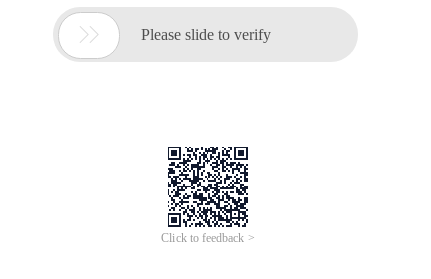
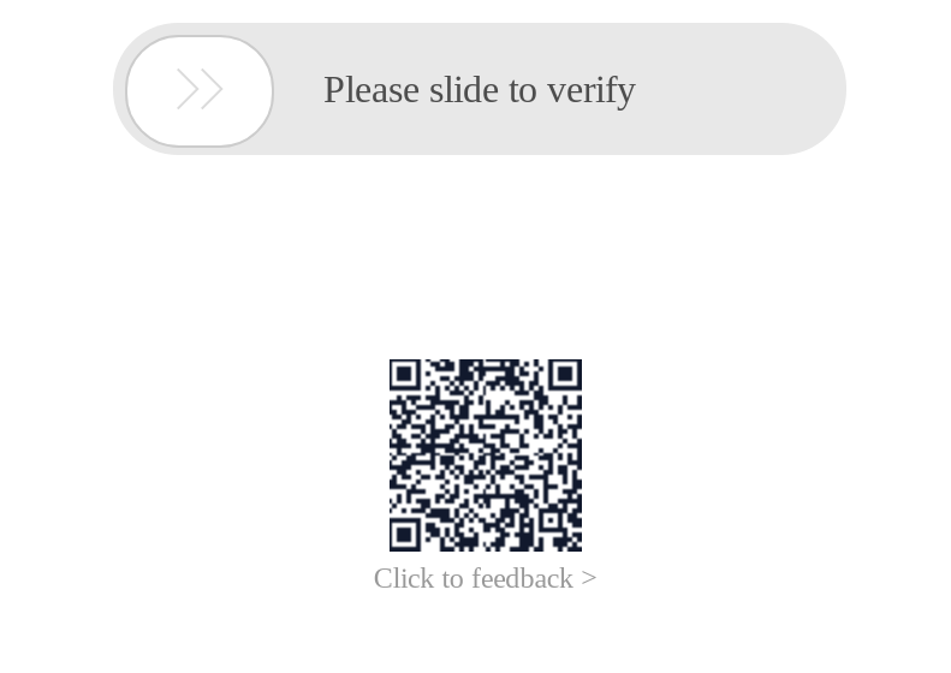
- [image]
+ [image]
